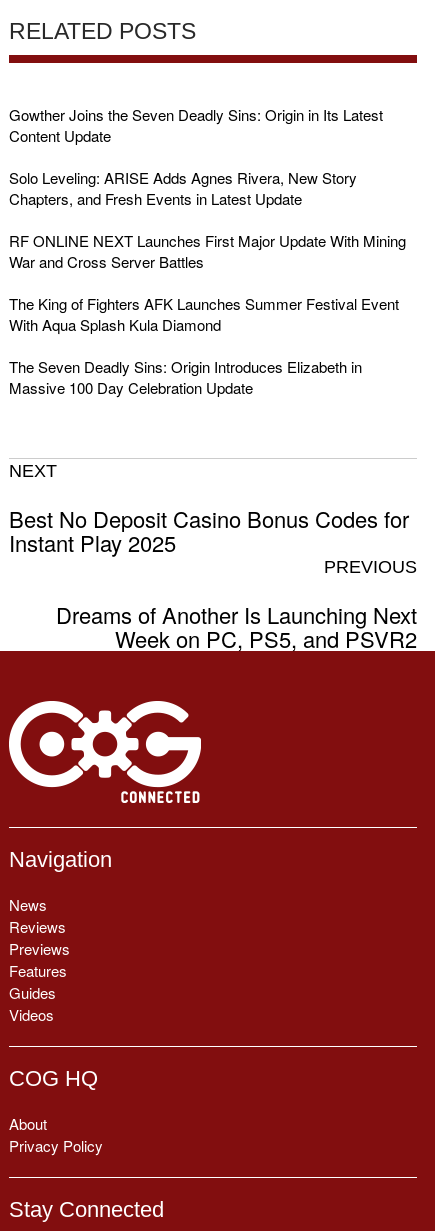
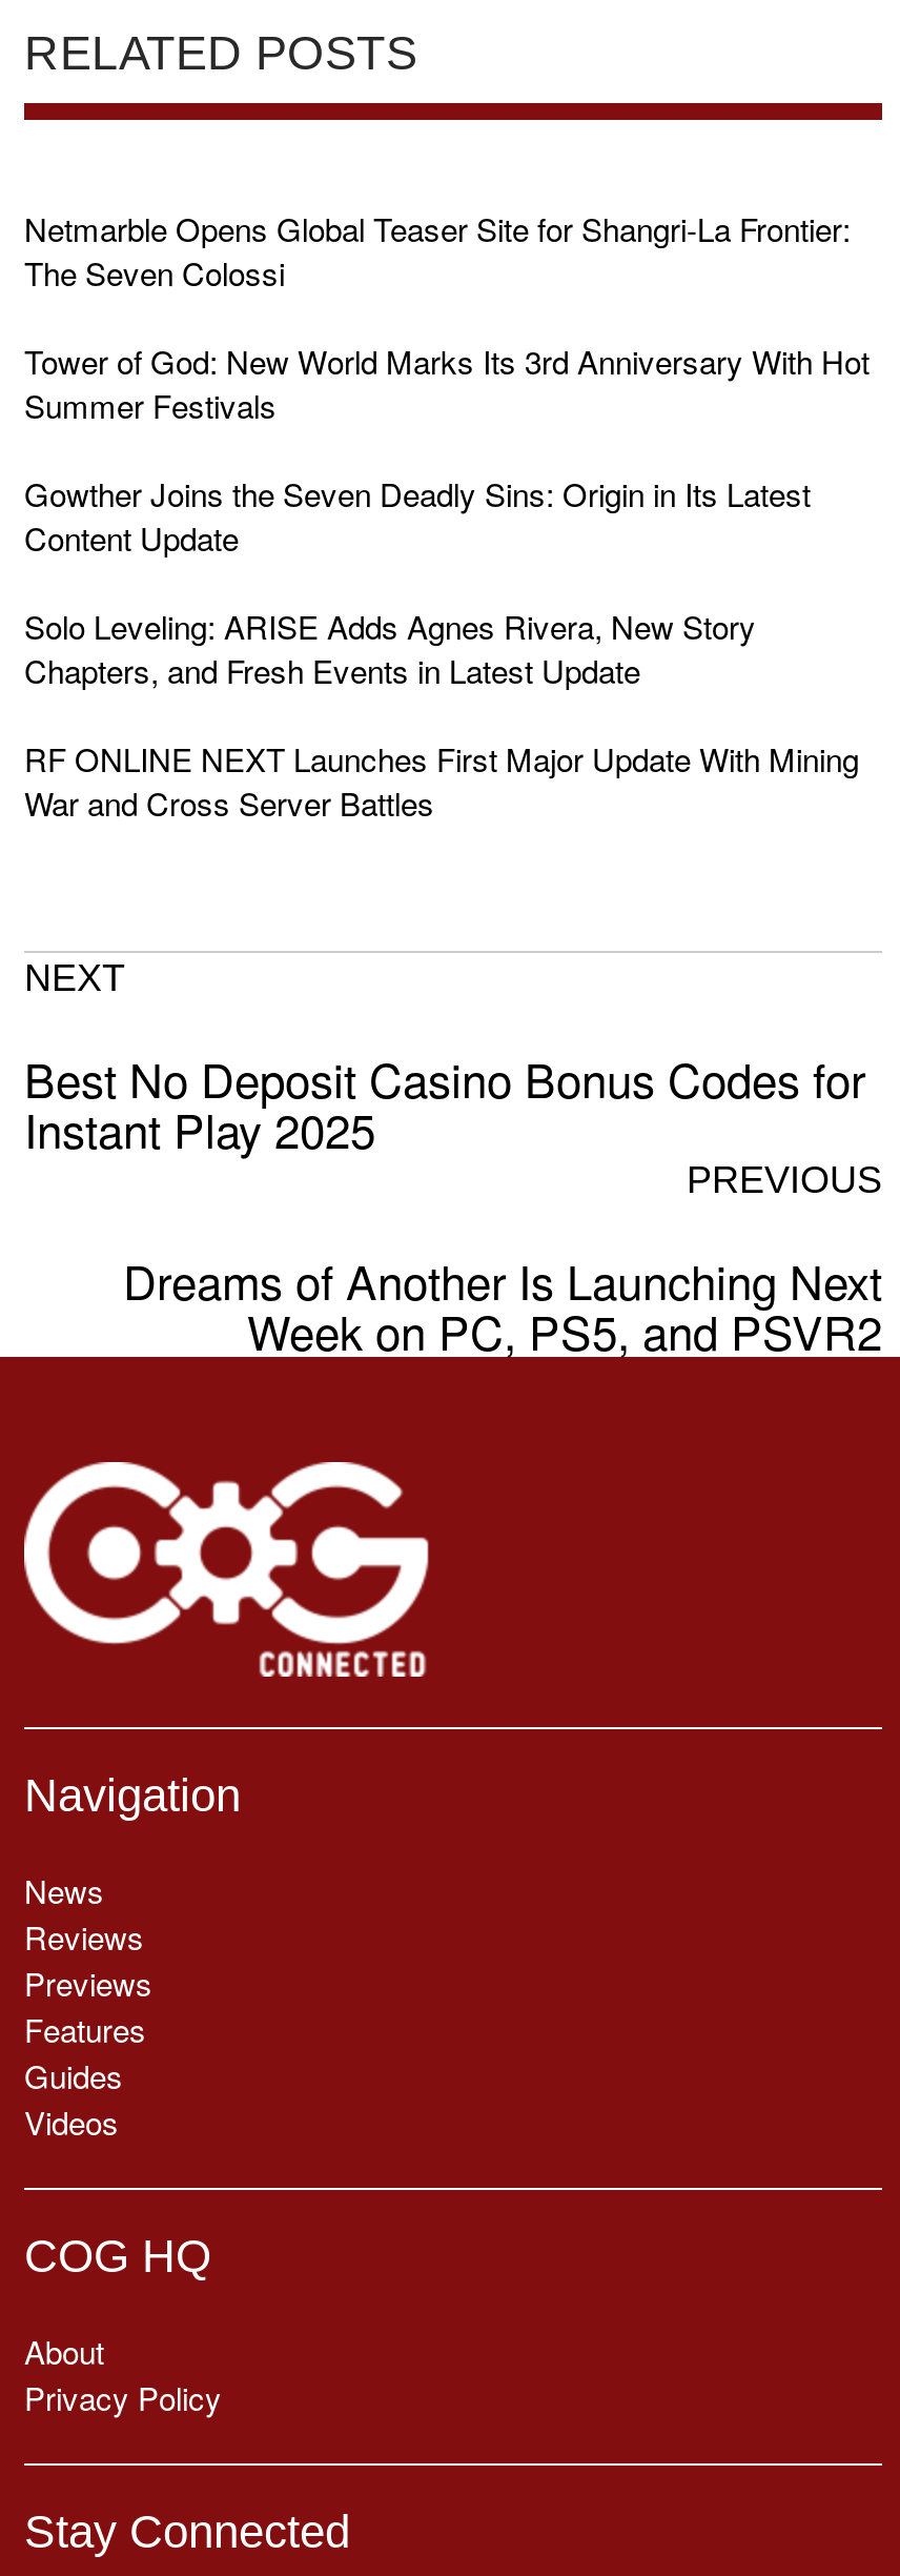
+ Netmarble Opens Global Teaser Site for Shangri-La Frontier:
+ The Seven Colossi
+ Tower of God: New World Marks Its 3rd Anniversary With Hot
+ Summer Festivals

moved down: Gowther Joins the Seven Deadly Sins: Origin in Its Latest | Content Update | Solo Leveling: ARISE Adds Agnes Rivera, New Story | Chapters, and Fresh Events in Latest Update | RF ONLINE NEXT Launches First Major Update With Mining | War and Cross Server Battles

- The King of Fighters AFK Launches Summer Festival Event
- With Aqua Splash Kula Diamond
- The Seven Deadly Sins: Origin Introduces Elizabeth in
- Massive 100 Day Celebration Update
